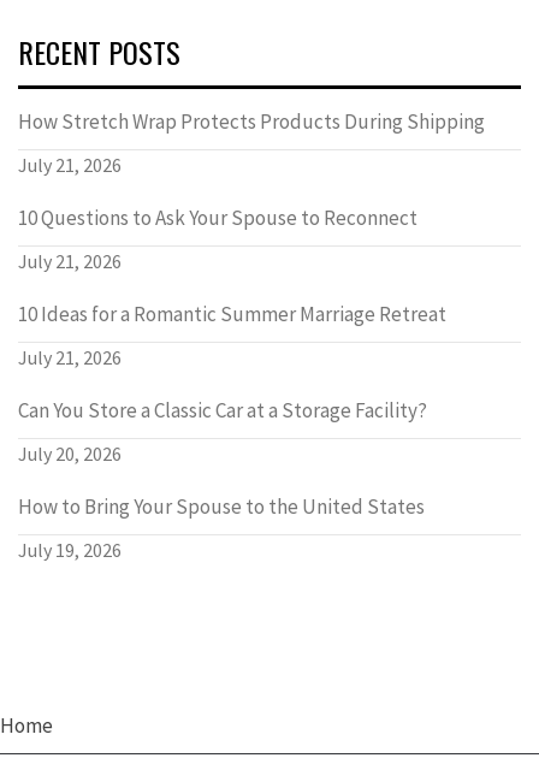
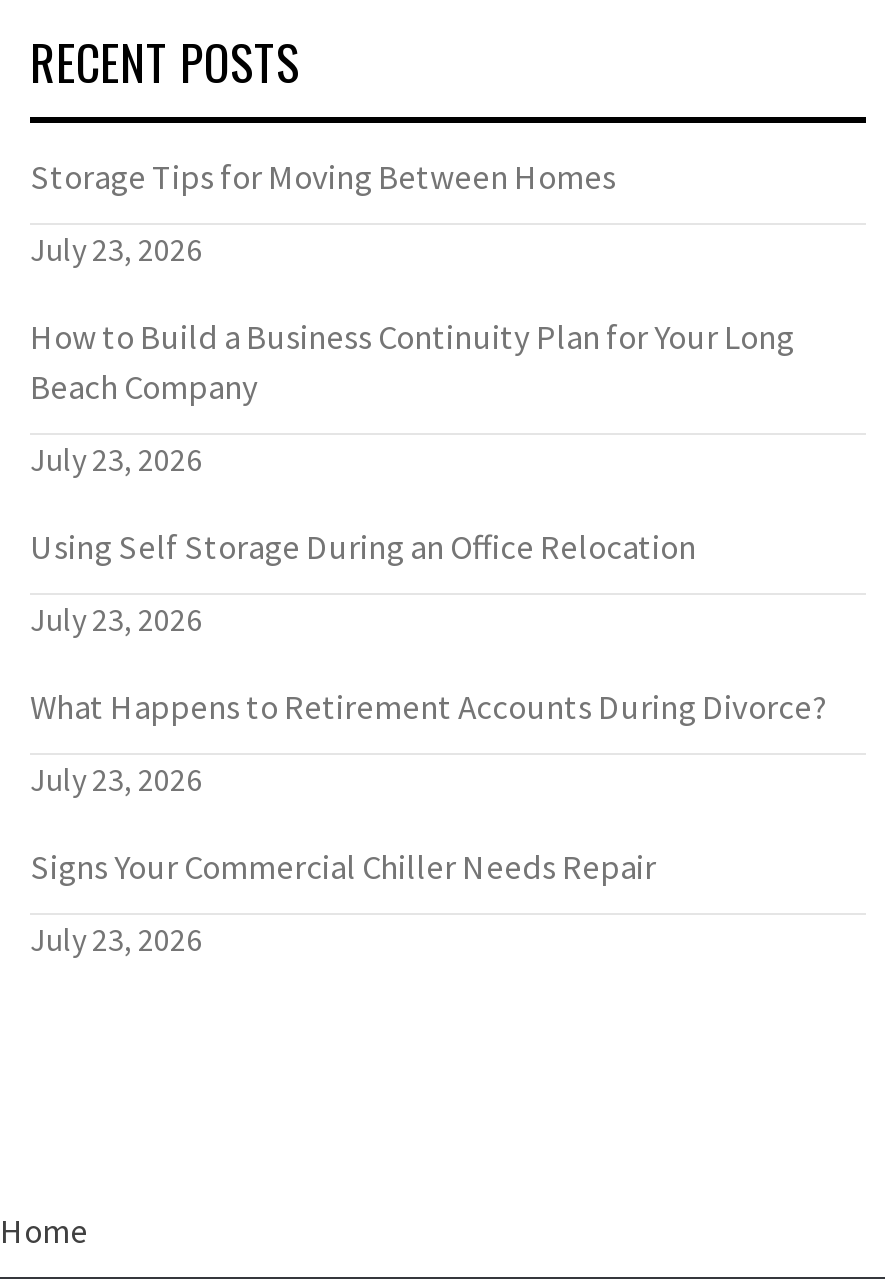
- How Stretch Wrap Protects Products During Shipping
+ Storage Tips for Moving Between Homes

- July 21, 2026
+ July 23, 2026

- 10 Questions to Ask Your Spouse to Reconnect
+ How to Build a Business Continuity Plan for Your Long
+ Beach Company

- July 21, 2026
+ July 23, 2026

- 10 Ideas for a Romantic Summer Marriage Retreat
+ Using Self Storage During an Office Relocation

- July 21, 2026
+ July 23, 2026

- Can You Store a Classic Car at a Storage Facility?
+ What Happens to Retirement Accounts During Divorce?

- July 20, 2026
+ July 23, 2026

- How to Bring Your Spouse to the United States
+ Signs Your Commercial Chiller Needs Repair

- July 19, 2026
+ July 23, 2026
